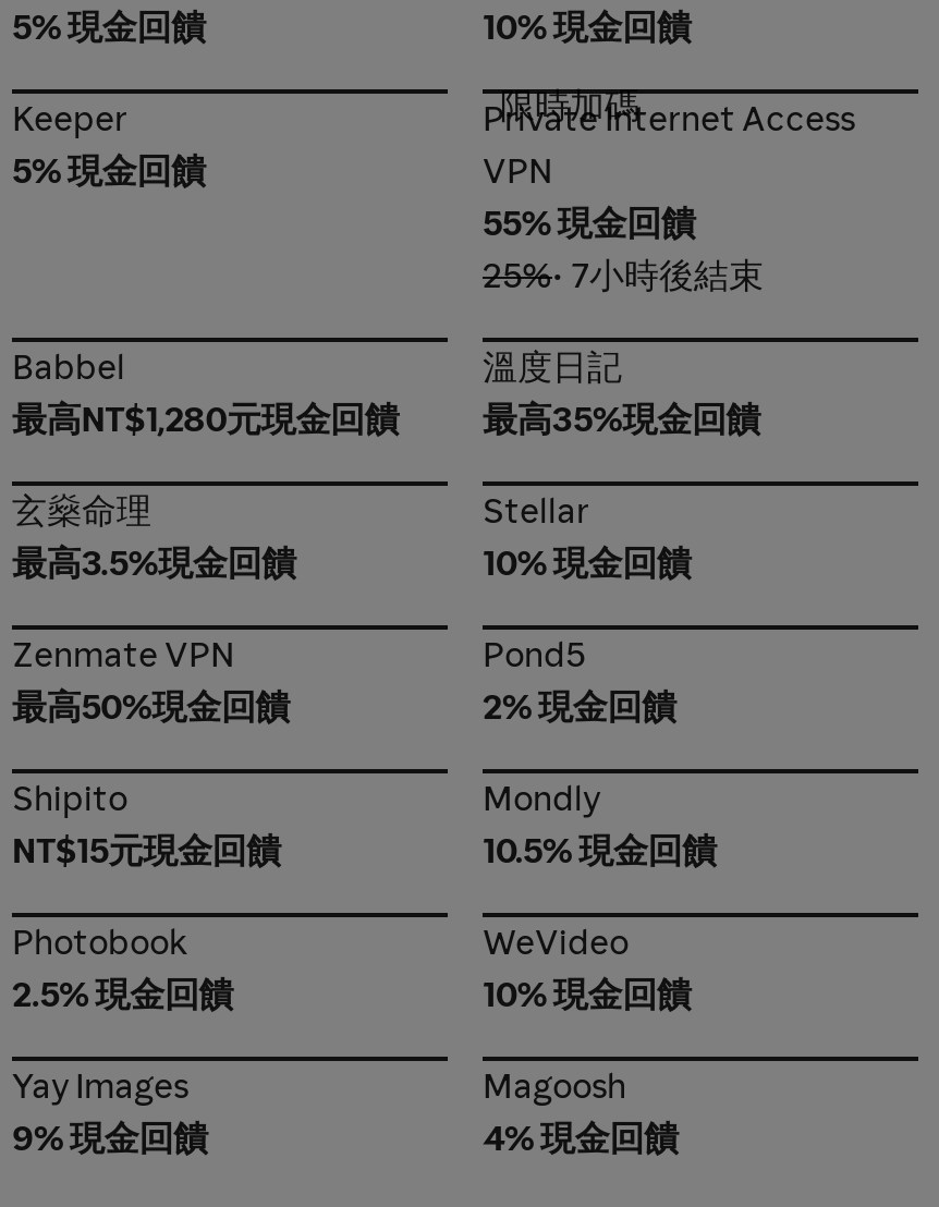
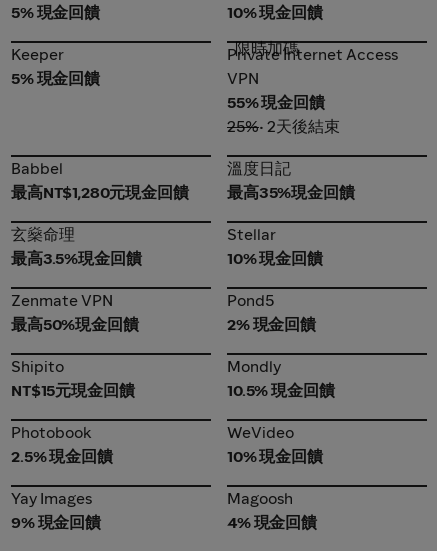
- 25% • 7小時後結束
+ 25% • 2天後結束
